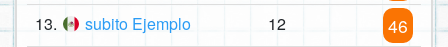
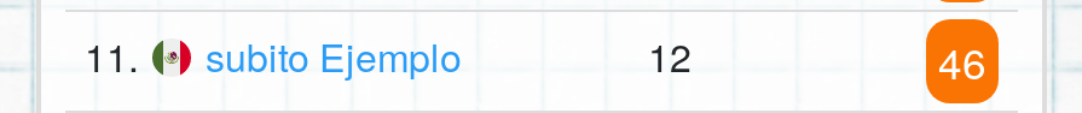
- 13. subito Ejemplo
+ 11. subito Ejemplo
